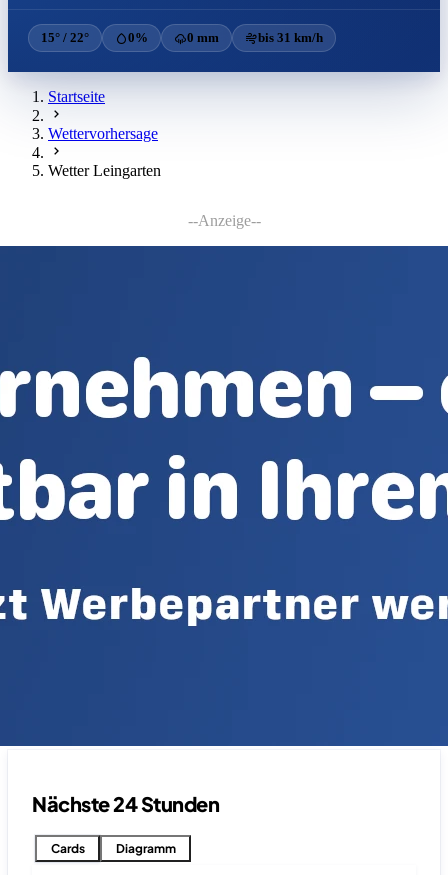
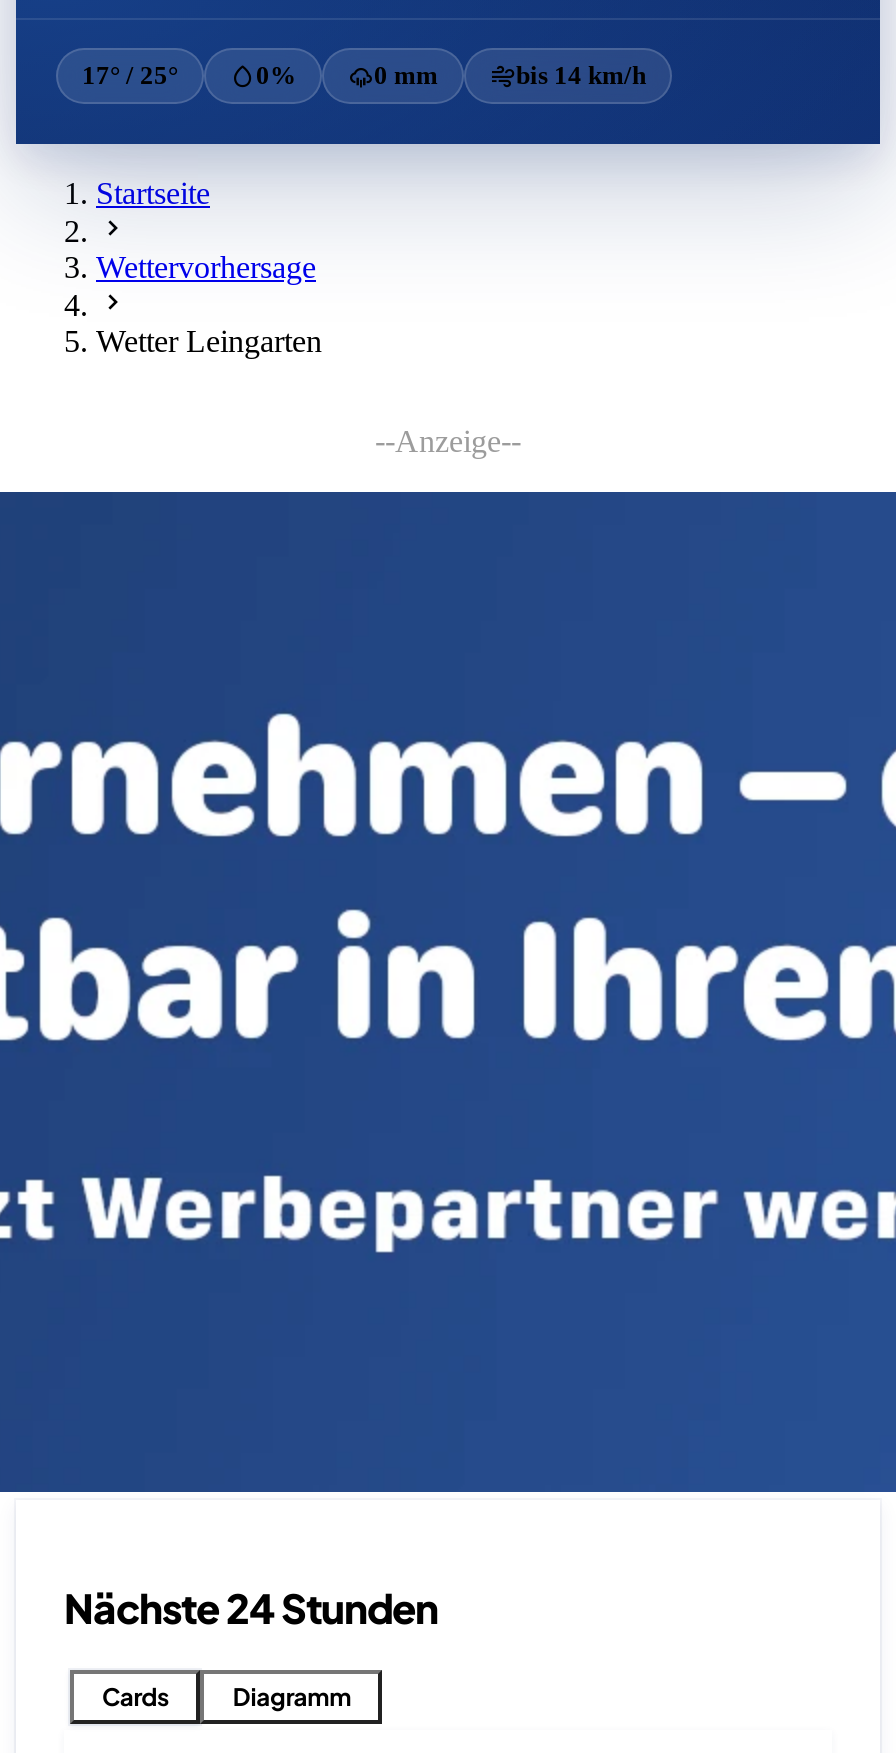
- 15° / 22°
+ 17° / 25°

- bis 31 km/h
+ bis 14 km/h
